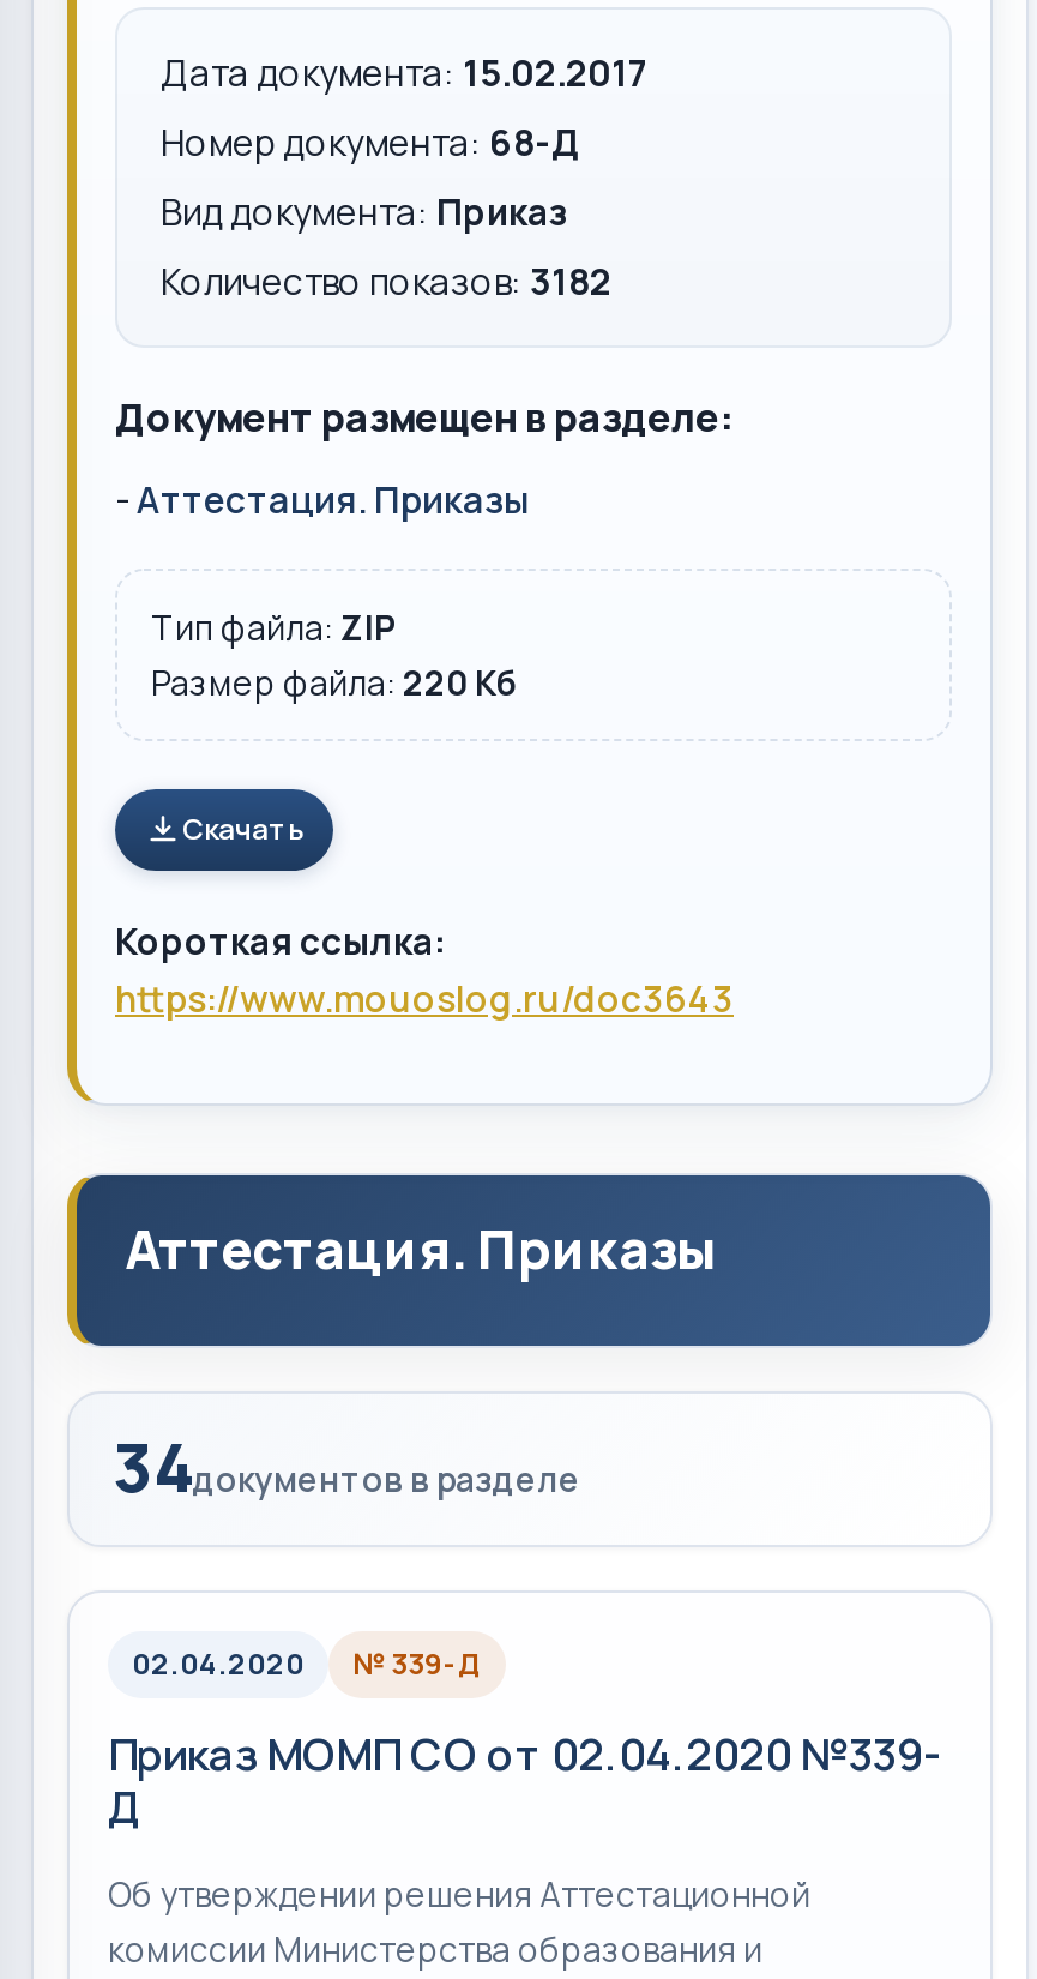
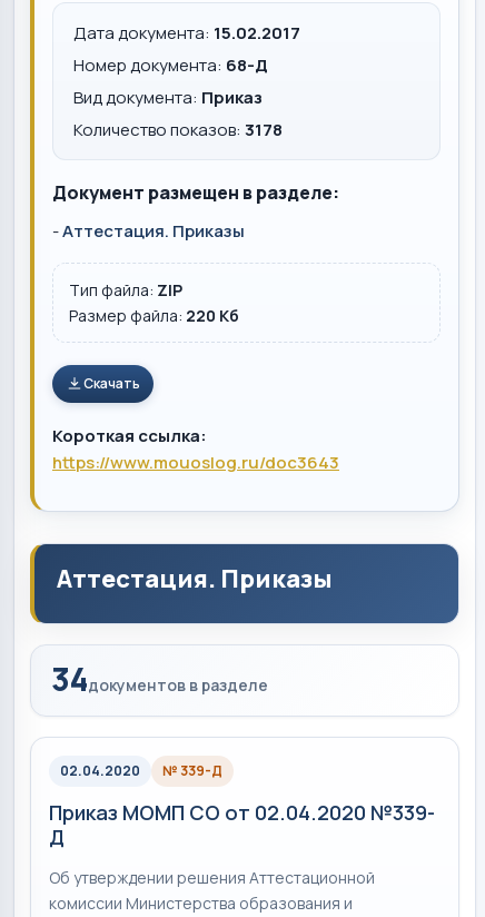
- Количество показов: 3182
+ Количество показов: 3178
